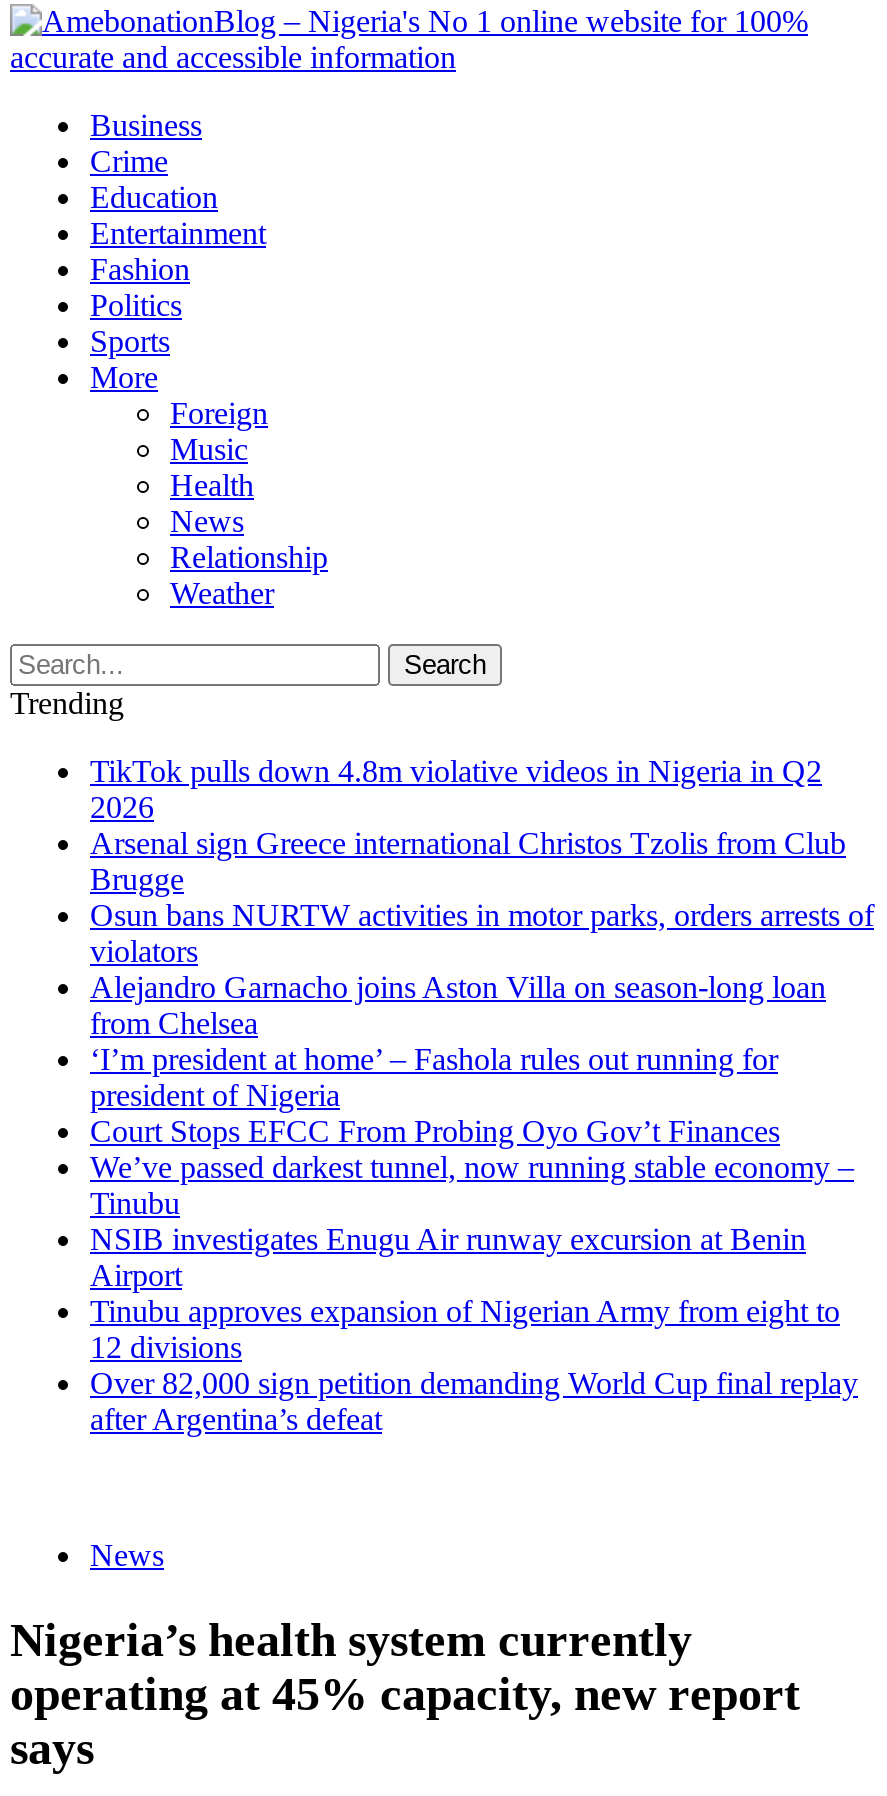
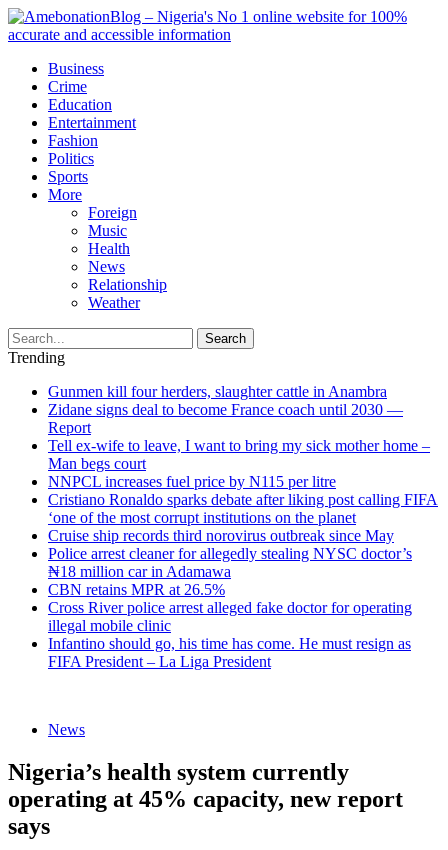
- TikTok pulls down 4.8m violative videos in Nigeria in Q2
- 2026
- Arsenal sign Greece international Christos Tzolis from Club
- Brugge
- Osun bans NURTW activities in motor parks, orders arrests of
- violators
- Alejandro Garnacho joins Aston Villa on season-long loan
- from Chelsea
- ‘I’m president at home’ – Fashola rules out running for
- president of Nigeria
- Court Stops EFCC From Probing Oyo Gov’t Finances
- We’ve passed darkest tunnel, now running stable economy –
- Tinubu
- NSIB investigates Enugu Air runway excursion at Benin
- Airport
- Tinubu approves expansion of Nigerian Army from eight to
- 12 divisions
- Over 82,000 sign petition demanding World Cup final replay
- after Argentina’s defeat
+ Gunmen kill four herders, slaughter cattle in Anambra
+ Zidane signs deal to become France coach until 2030 —
+ Report
+ Tell ex-wife to leave, I want to bring my sick mother home –
+ Man begs court
+ NNPCL increases fuel price by N115 per litre
+ Cristiano Ronaldo sparks debate after liking post calling FIFA
+ ‘one of the most corrupt institutions on the planet
+ Cruise ship records third norovirus outbreak since May
+ Police arrest cleaner for allegedly stealing NYSC doctor’s
+ ₦18 million car in Adamawa
+ CBN retains MPR at 26.5%
+ Cross River police arrest alleged fake doctor for operating
+ illegal mobile clinic
+ Infantino should go, his time has come. He must resign as
+ FIFA President – La Liga President
